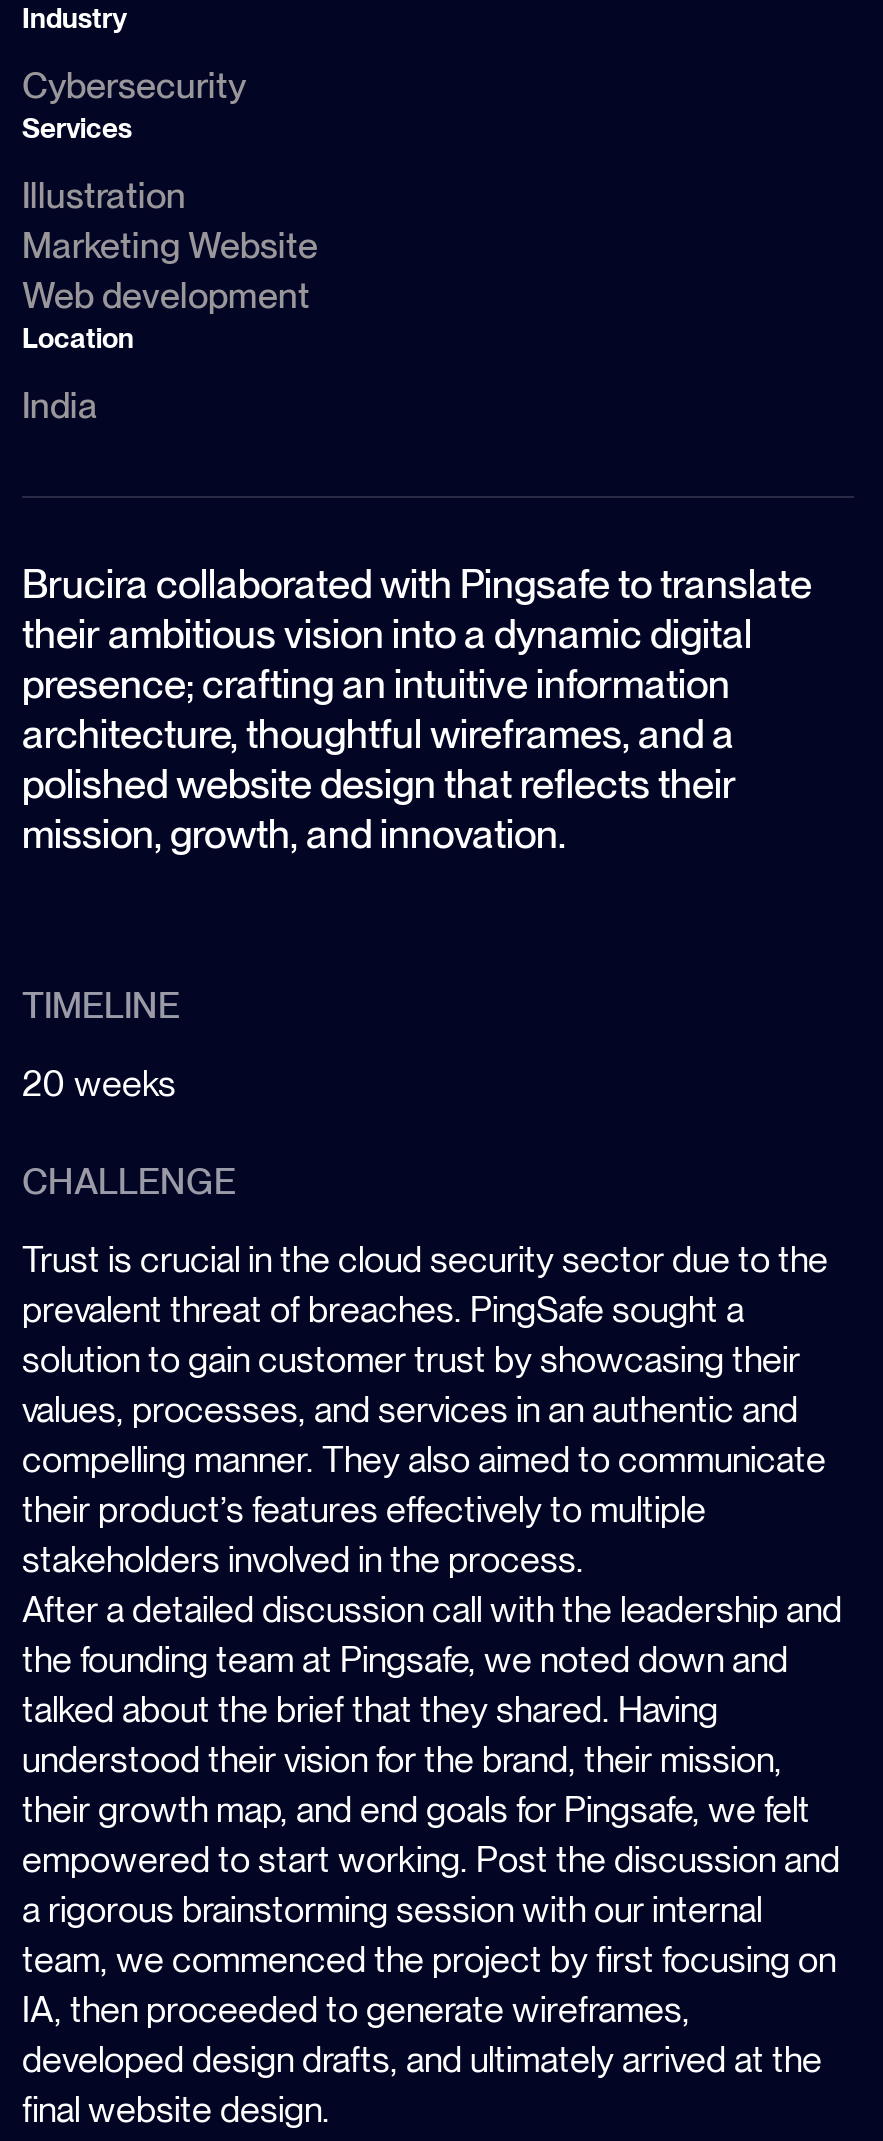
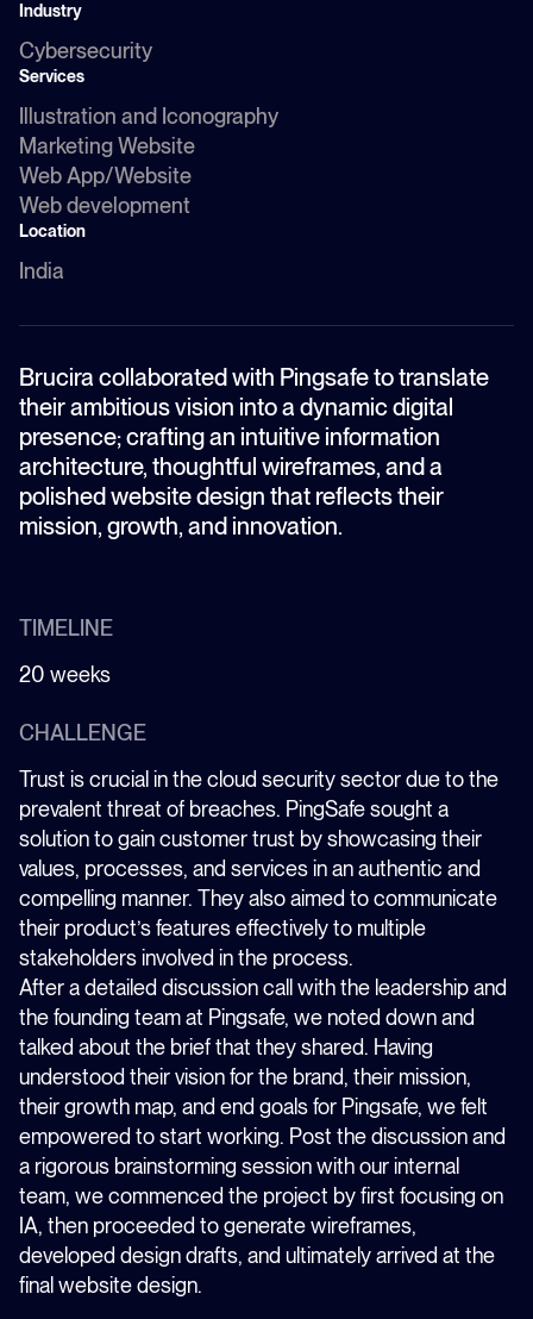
- Illustration
+ Illustration and Iconography

+ Web App/Website
